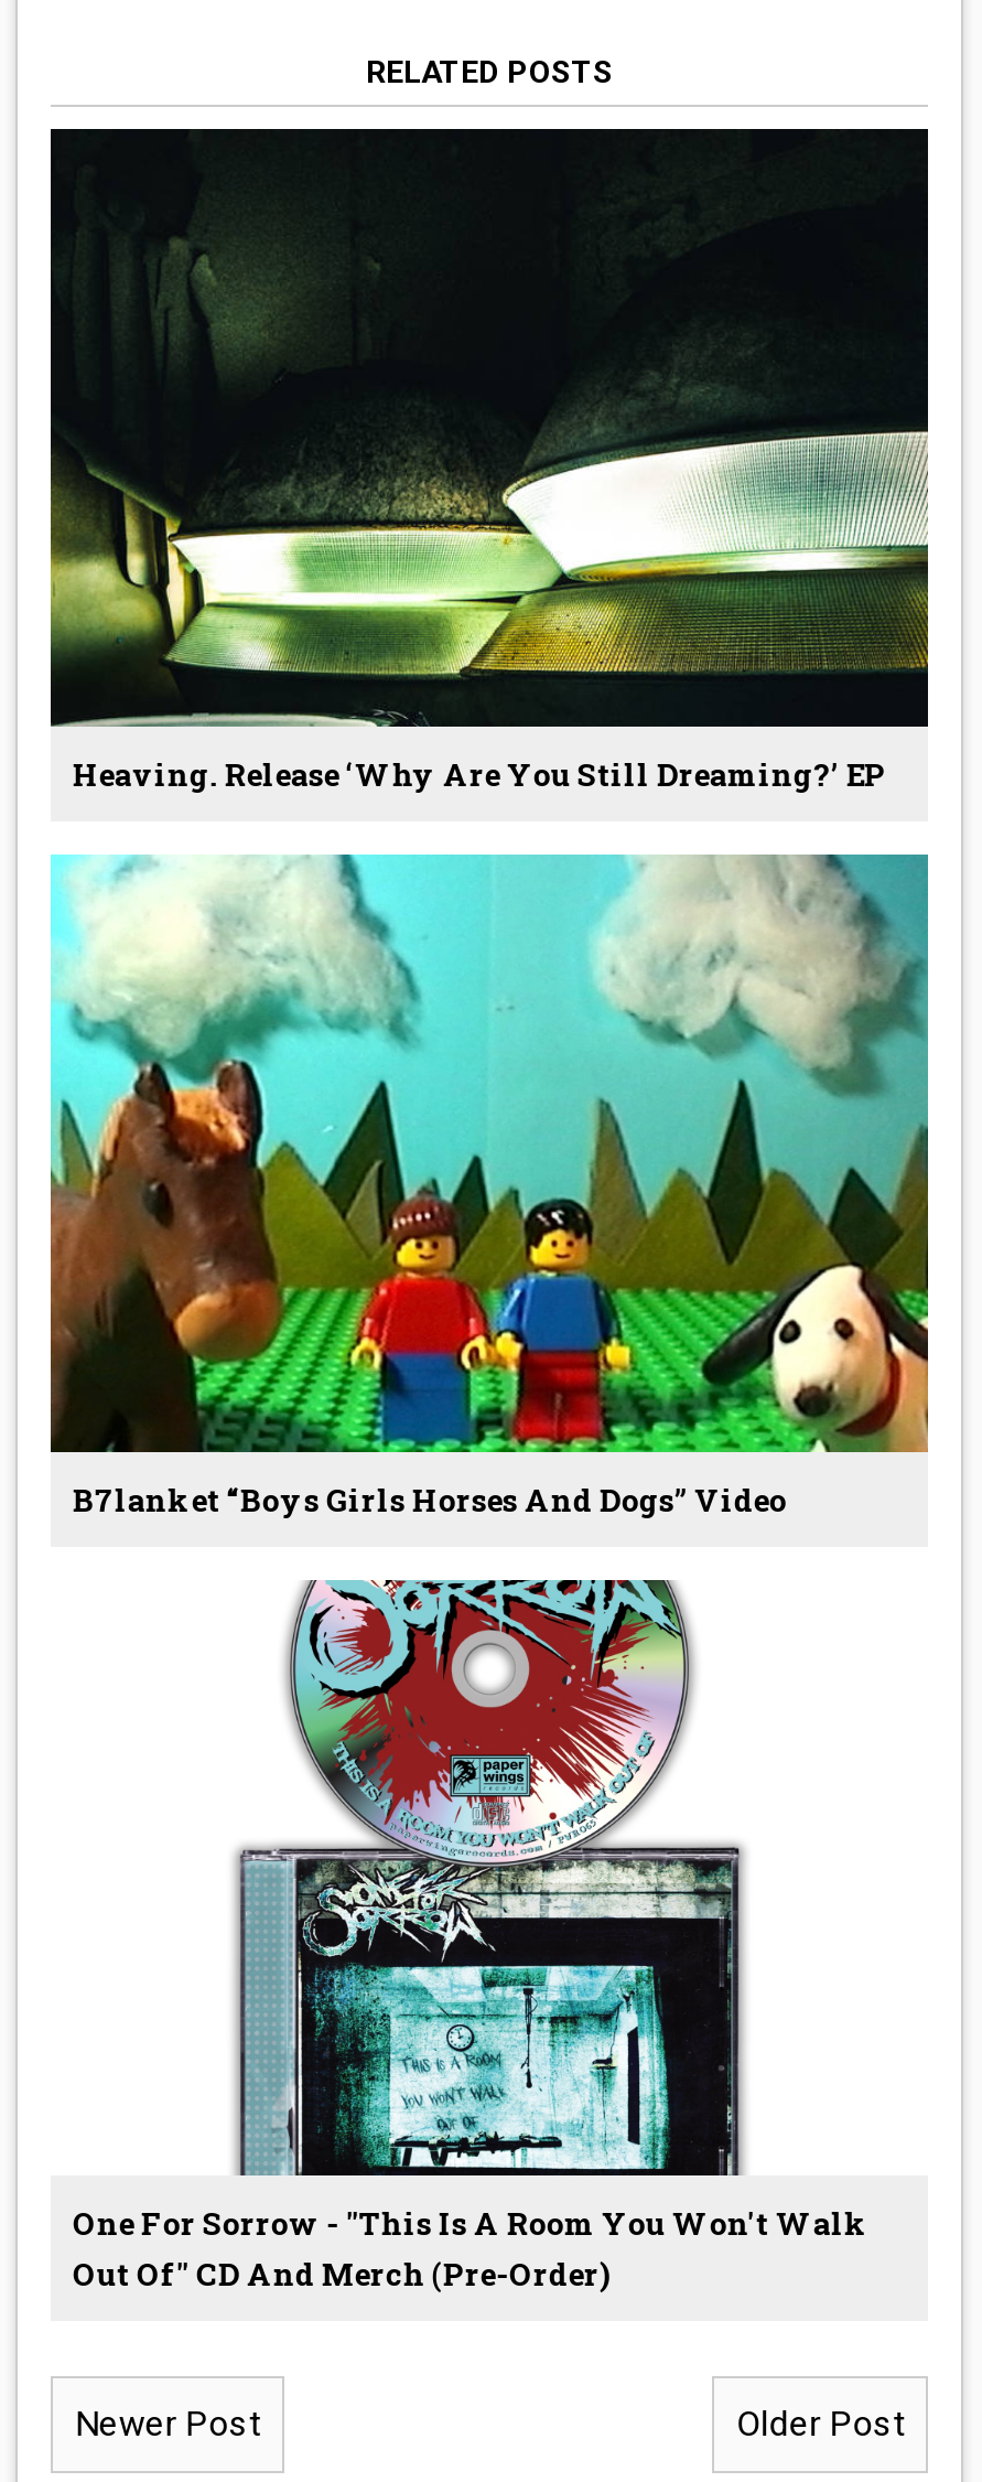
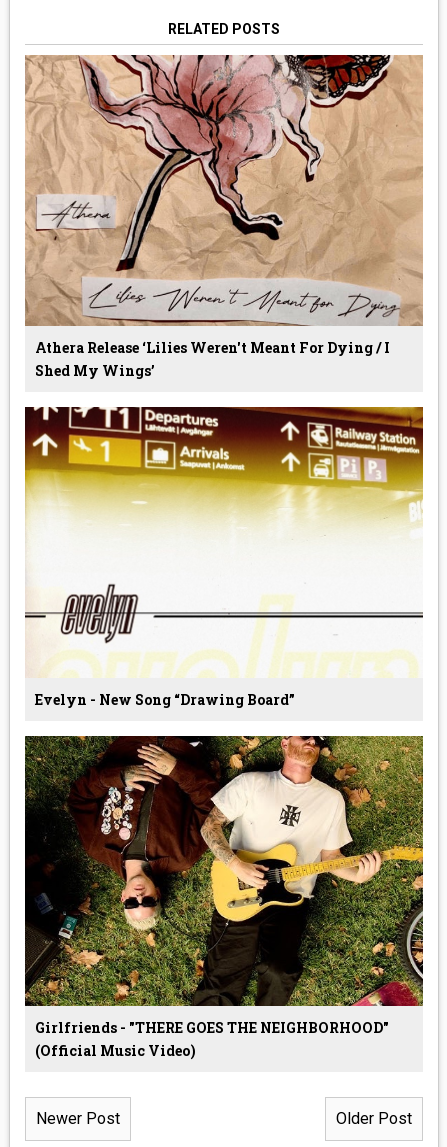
- [image]
- Heaving. Release ‘why Are You Still Dreaming?’ EP
+ [image]
+ Athera Release ‘Lilies Weren't Meant For Dying / I
+ Shed My Wings’

- [image]
- B7lanket “boys Girls Horses And Dogs” Video
+ [image]
+ Evelyn - New Song “drawing Board”

- [image]
- One For Sorrow - "This Is A Room You Won't Walk
- Out Of" CD And Merch (Pre-Order)
+ [image]
+ Girlfriends - "THERE GOES THE NEIGHBORHOOD"
+ (Official Music Video)
